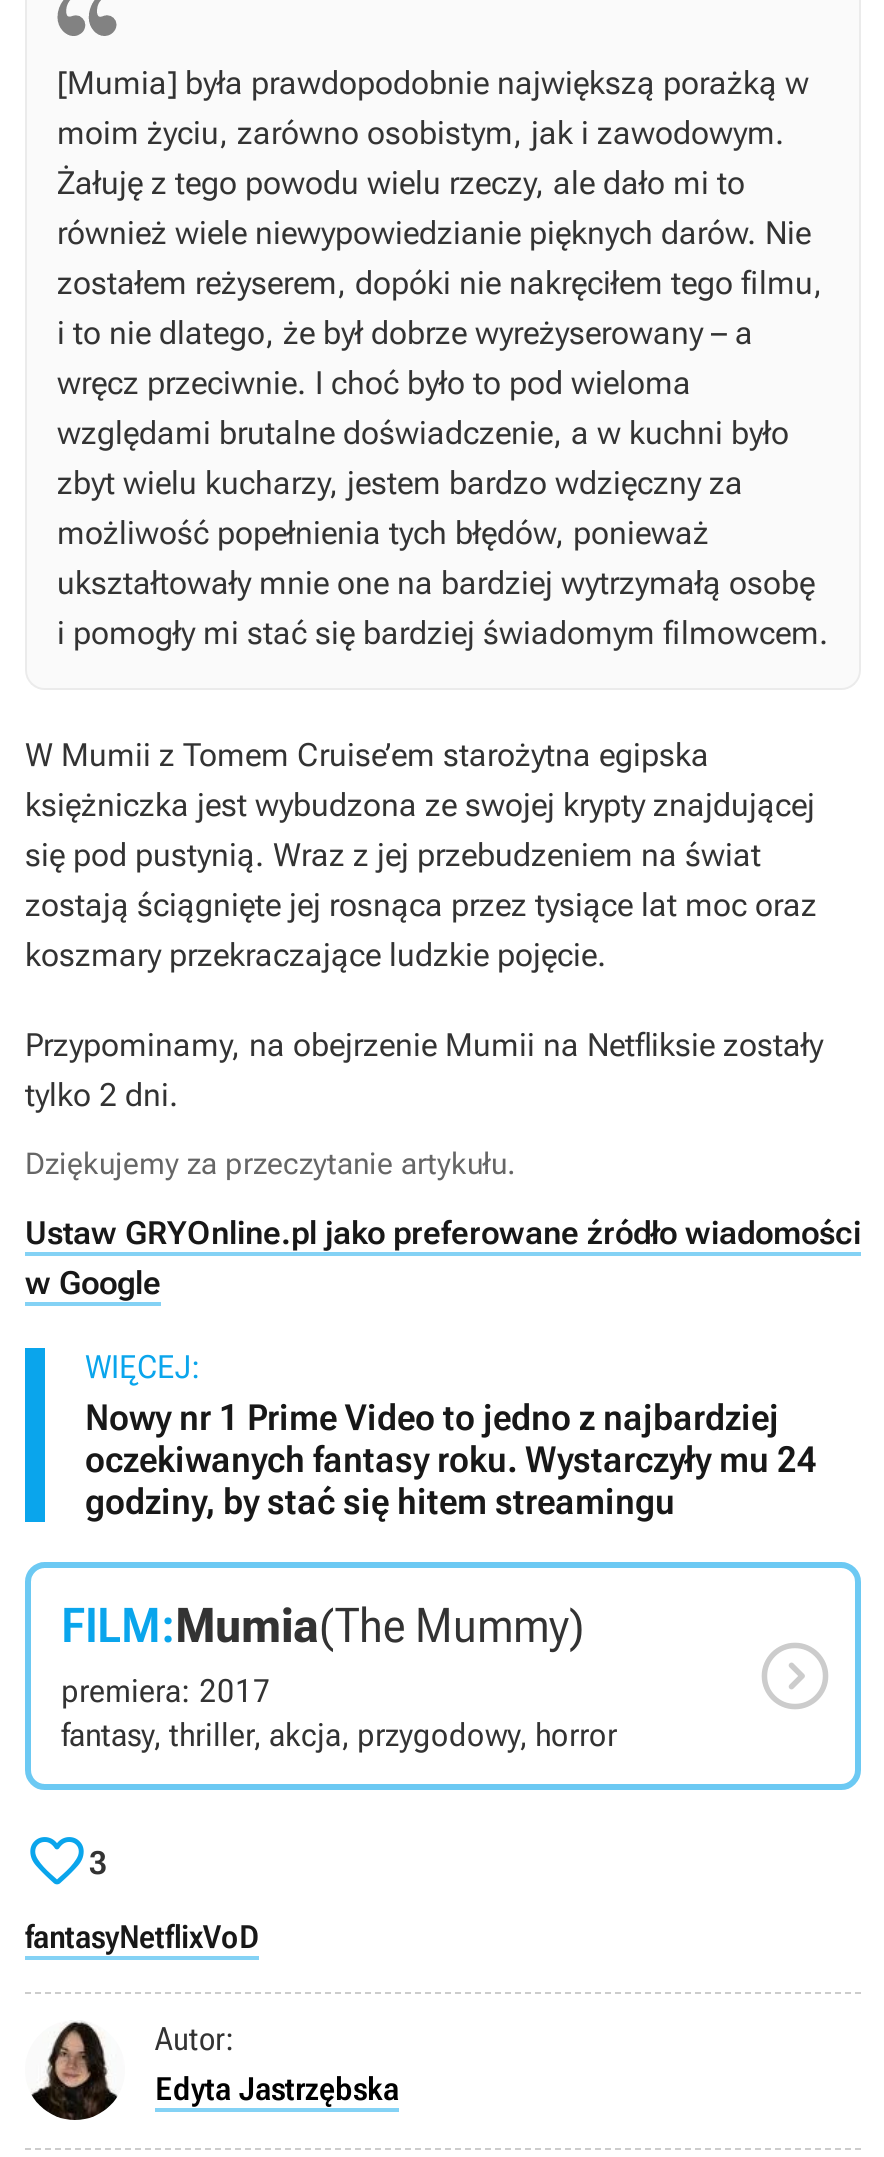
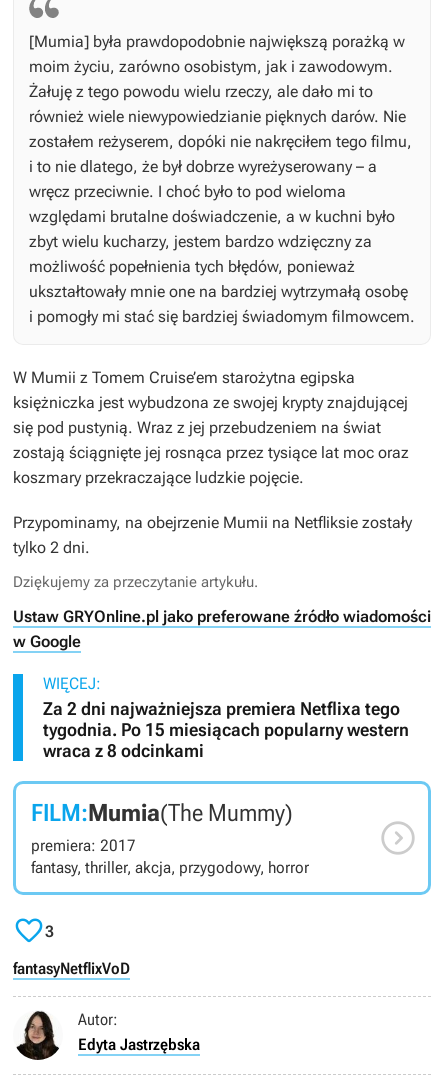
- Nowy nr 1 Prime Video to jedno z najbardziej
- oczekiwanych fantasy roku. Wystarczyły mu 24
- godziny, by stać się hitem streamingu
+ Za 2 dni najważniejsza premiera Netflixa tego
+ tygodnia. Po 15 miesiącach popularny western
+ wraca z 8 odcinkami
